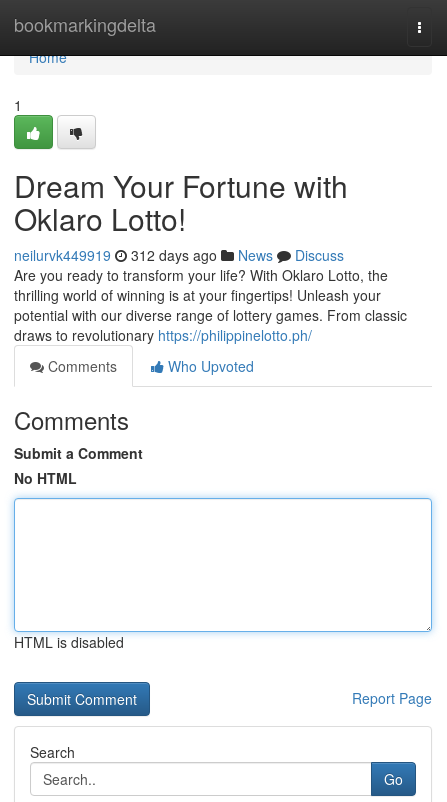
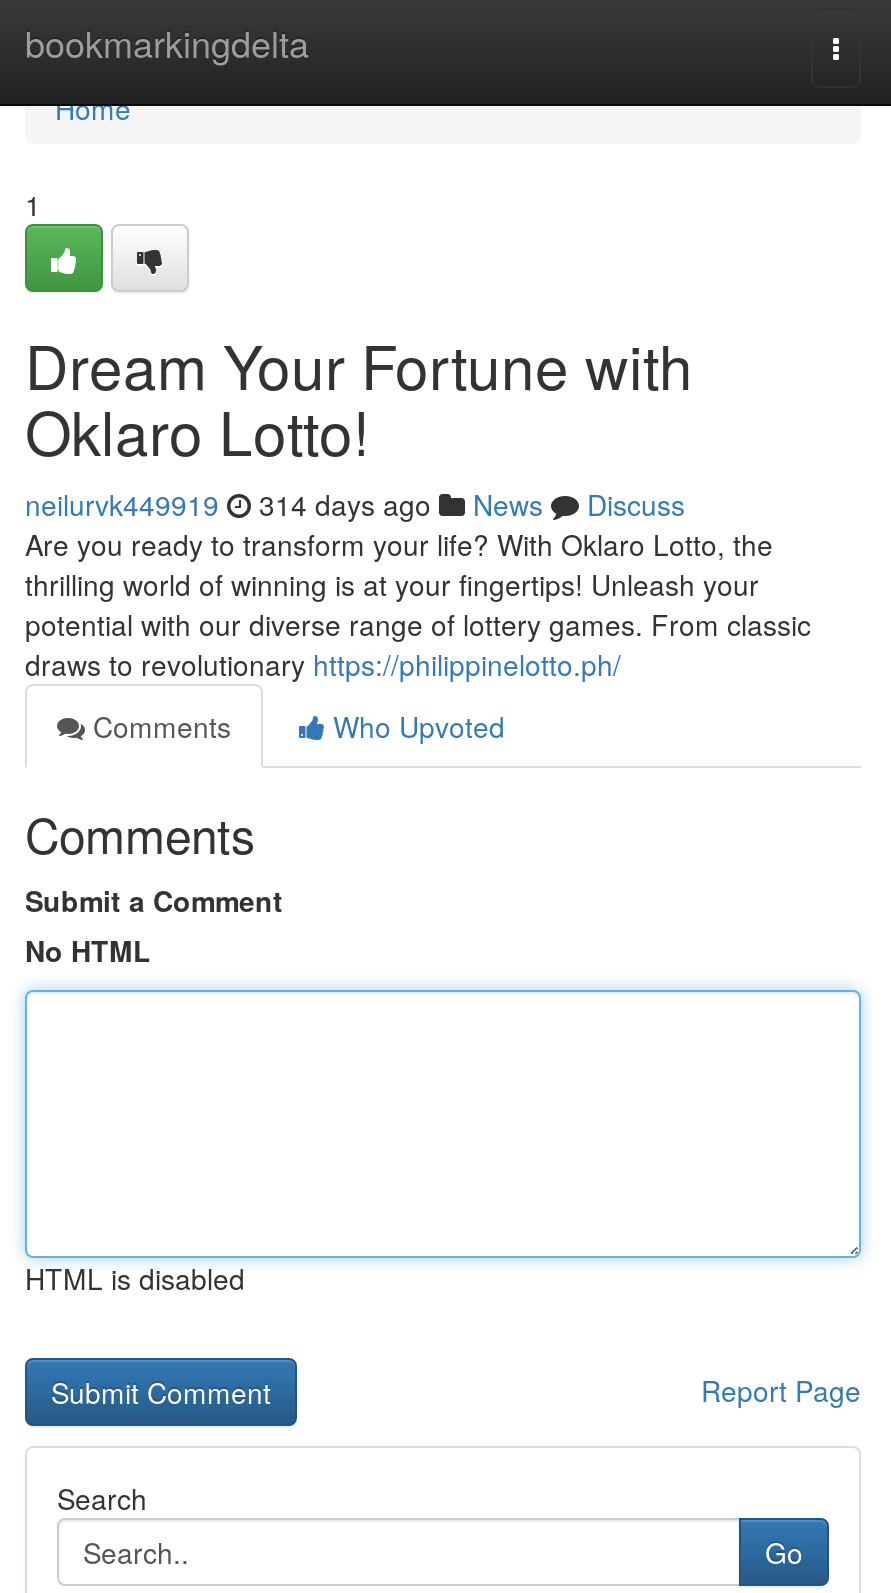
- neilurvk449919 312 days ago News Discuss
+ neilurvk449919 314 days ago News Discuss
